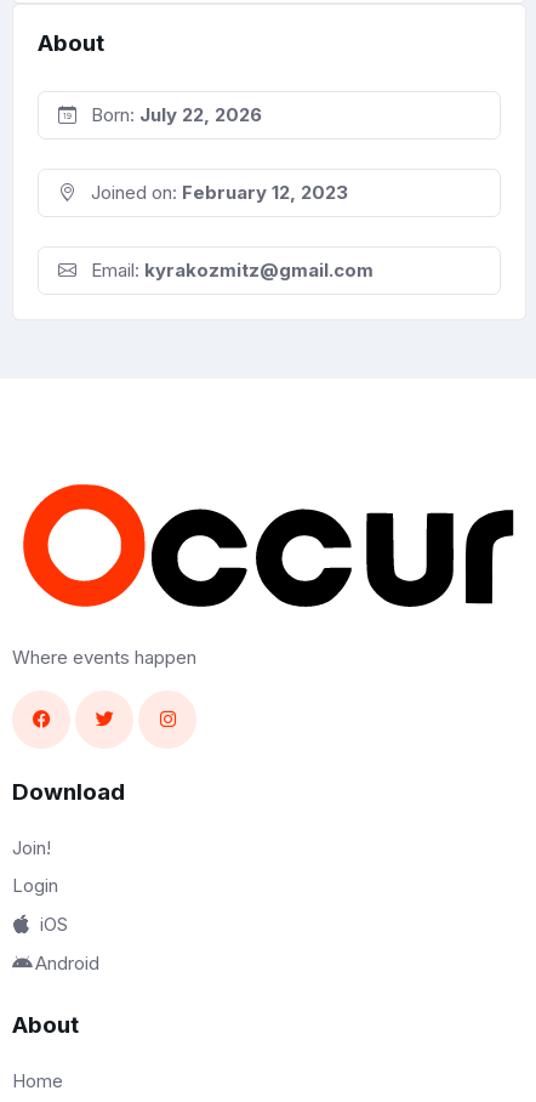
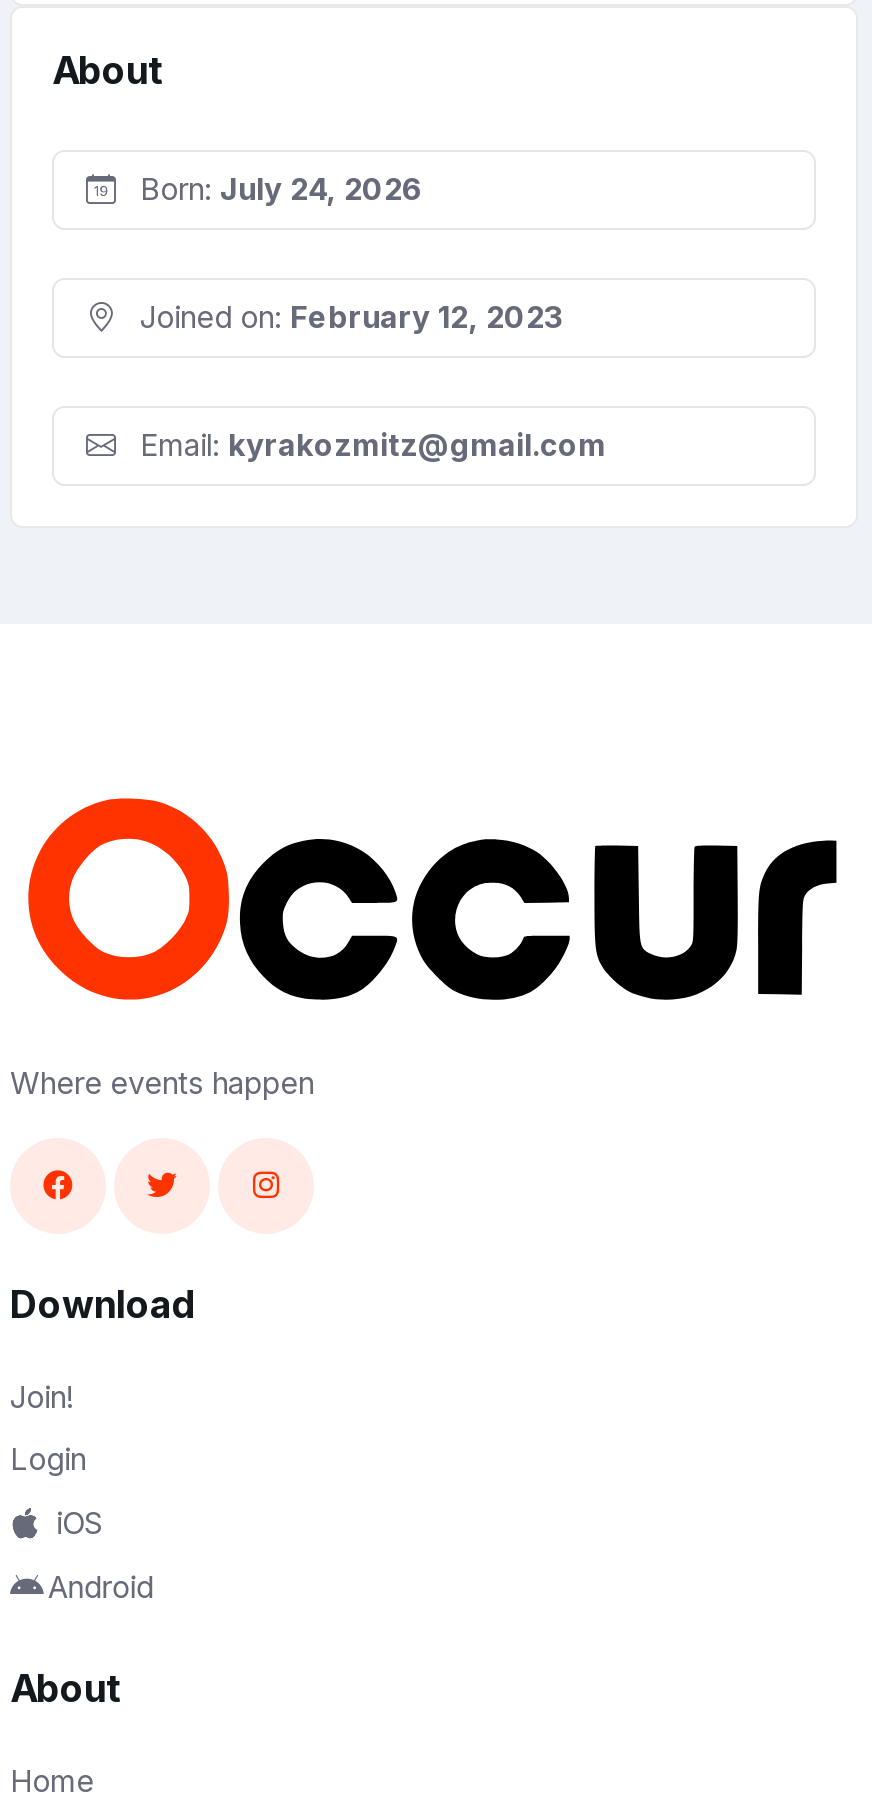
- Born: July 22, 2026
+ Born: July 24, 2026
